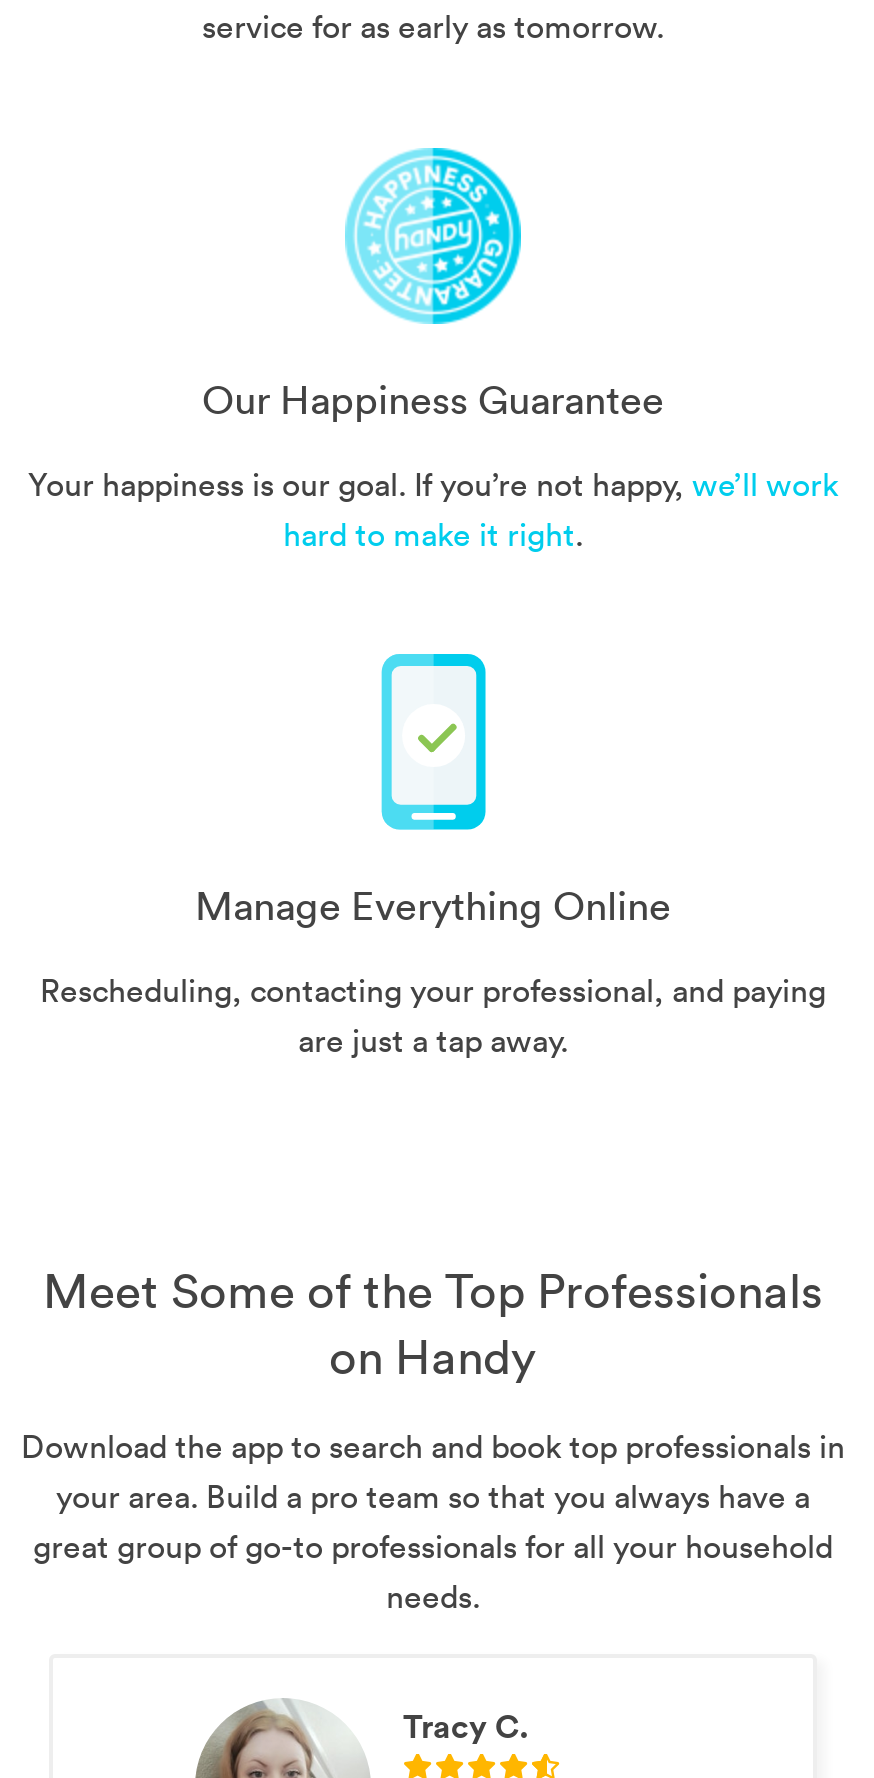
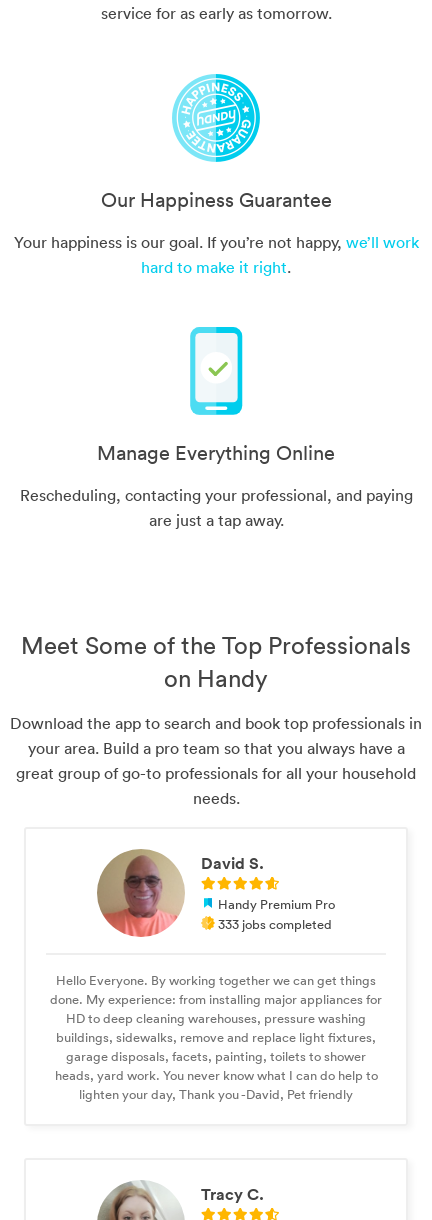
+ [image]
+ David S.
+ Handy Premium Pro
+ 333 jobs completed
+ Hello Everyone. By working together we can get things
+ done. My experience: from installing major appliances for
+ HD to deep cleaning warehouses, pressure washing
+ buildings, sidewalks, remove and replace light fixtures,
+ garage disposals, facets, painting, toilets to shower
+ heads, yard work. You never know what I can do help to
+ lighten your day, Thank you -David, Pet friendly
